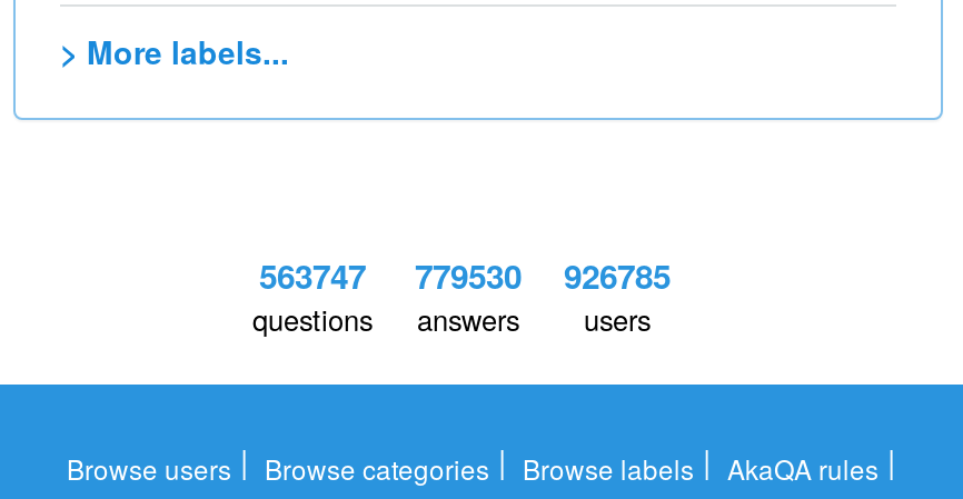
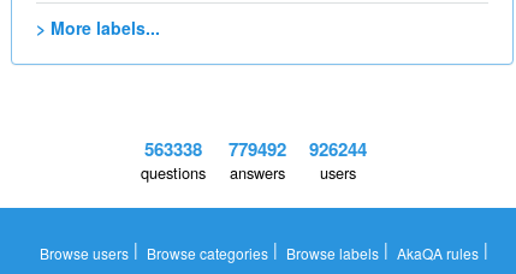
- 563747
+ 563338

- 779530
+ 779492

- 926785
+ 926244
